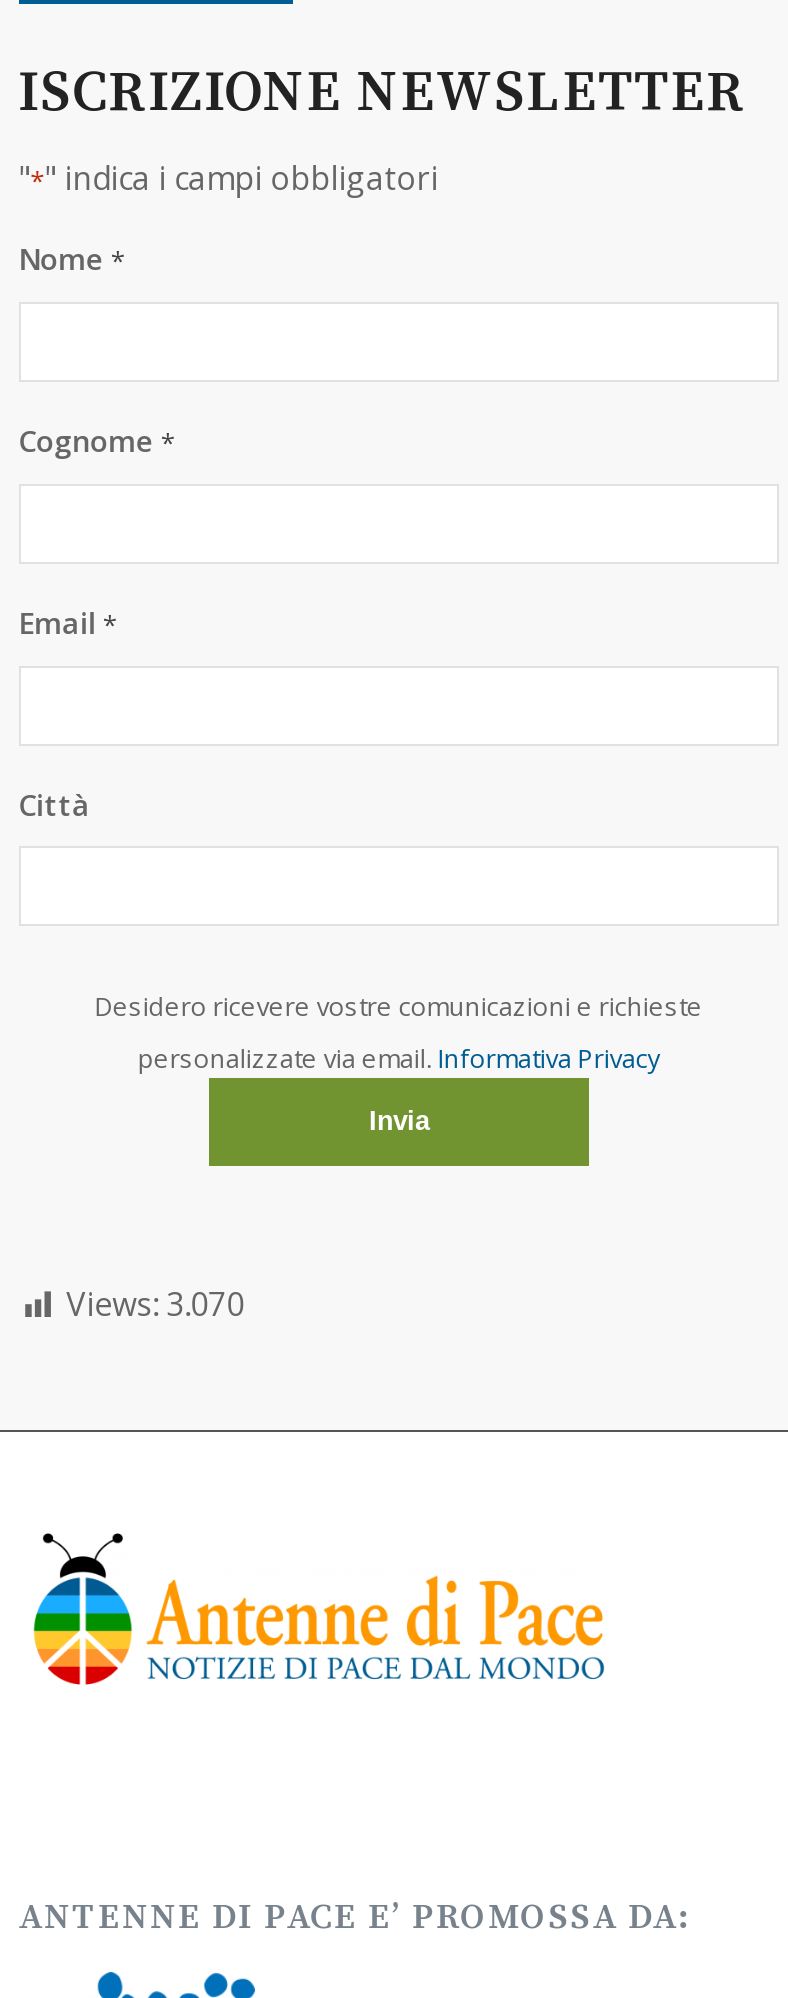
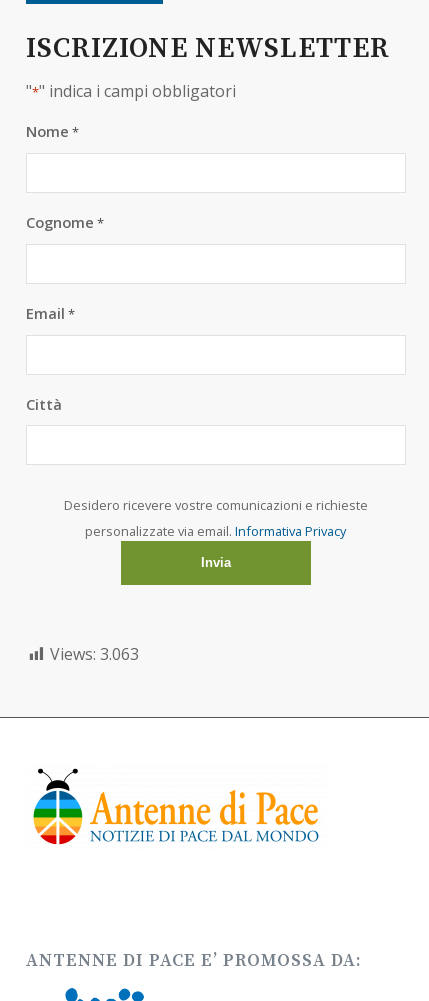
- Views: 3.070
+ Views: 3.063
